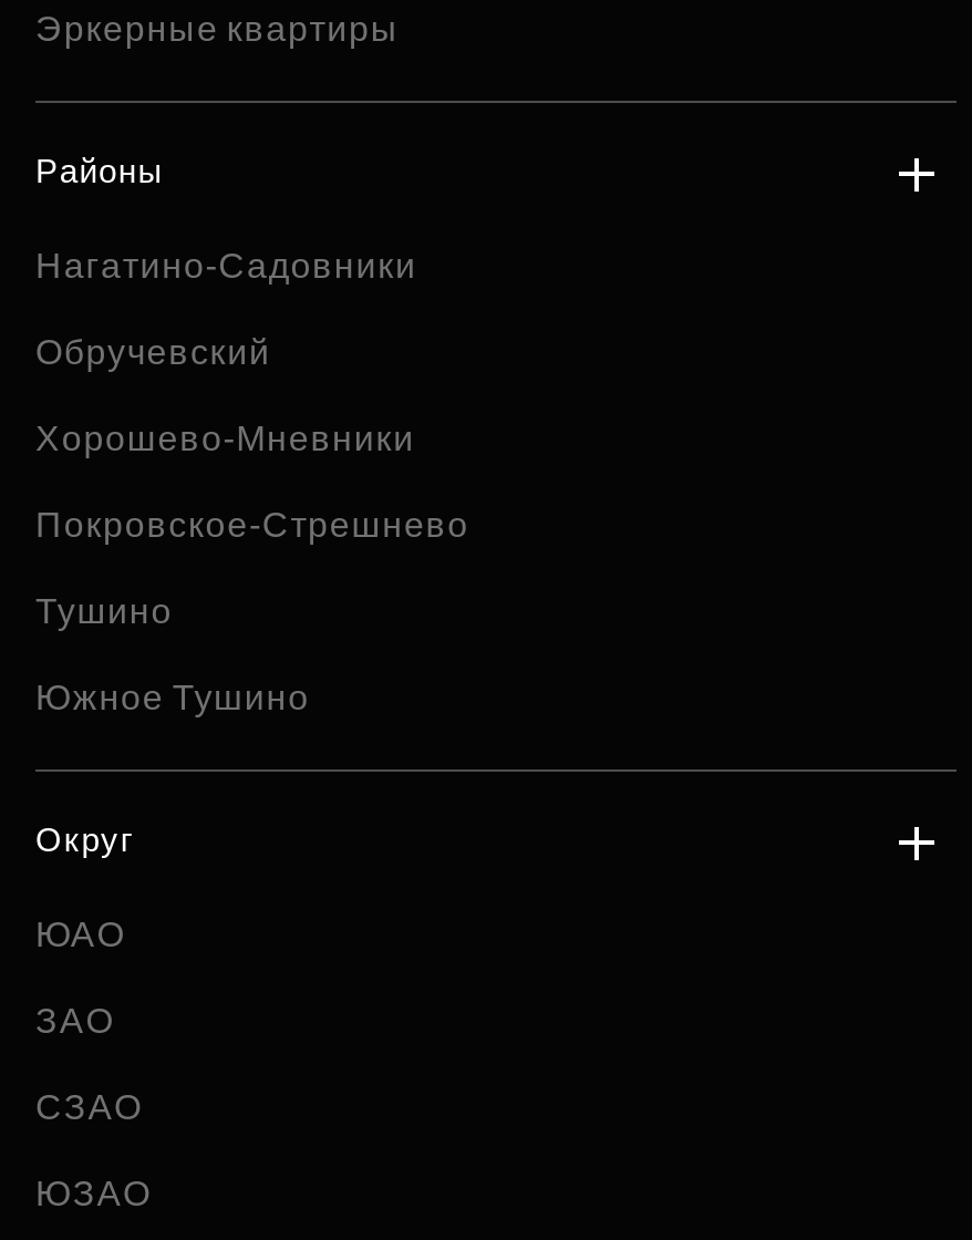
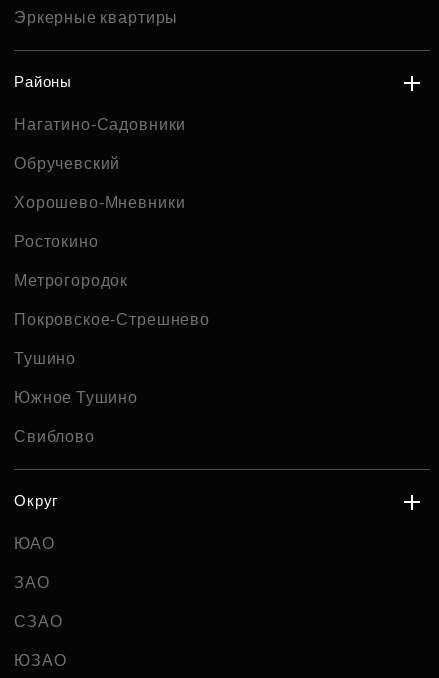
+ Ростокино
+ Метрогородок

+ Свиблово
